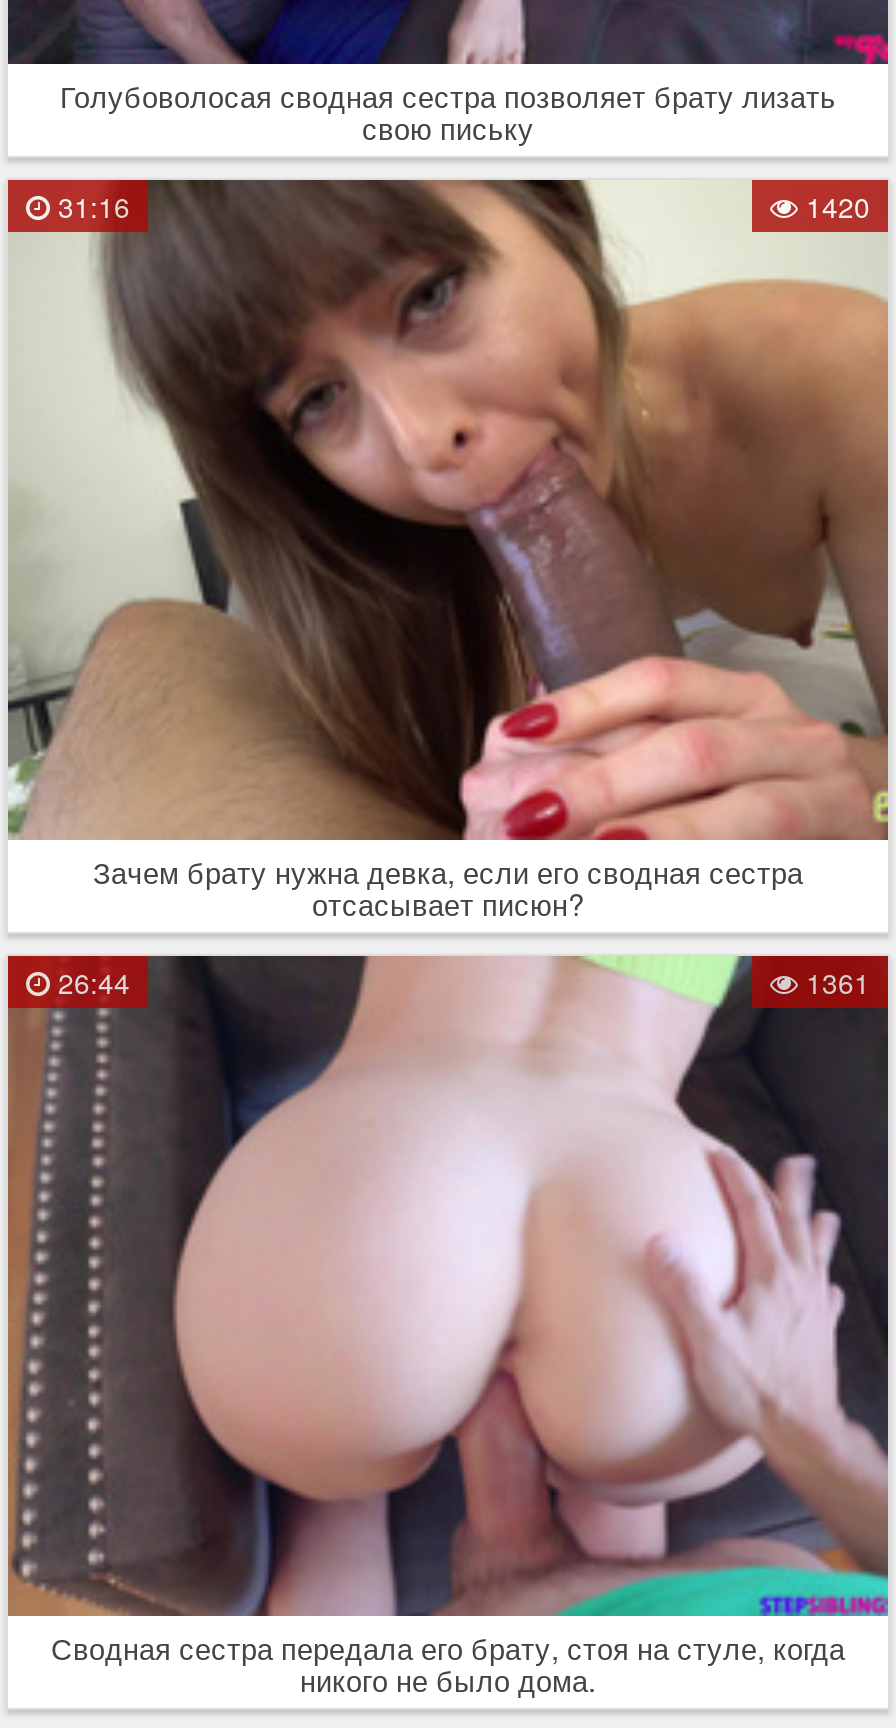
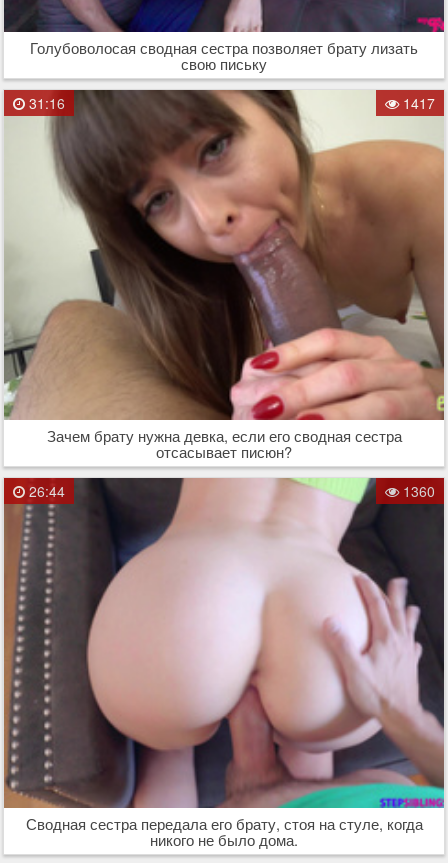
- 1420
+ 1417

- 1361
+ 1360
